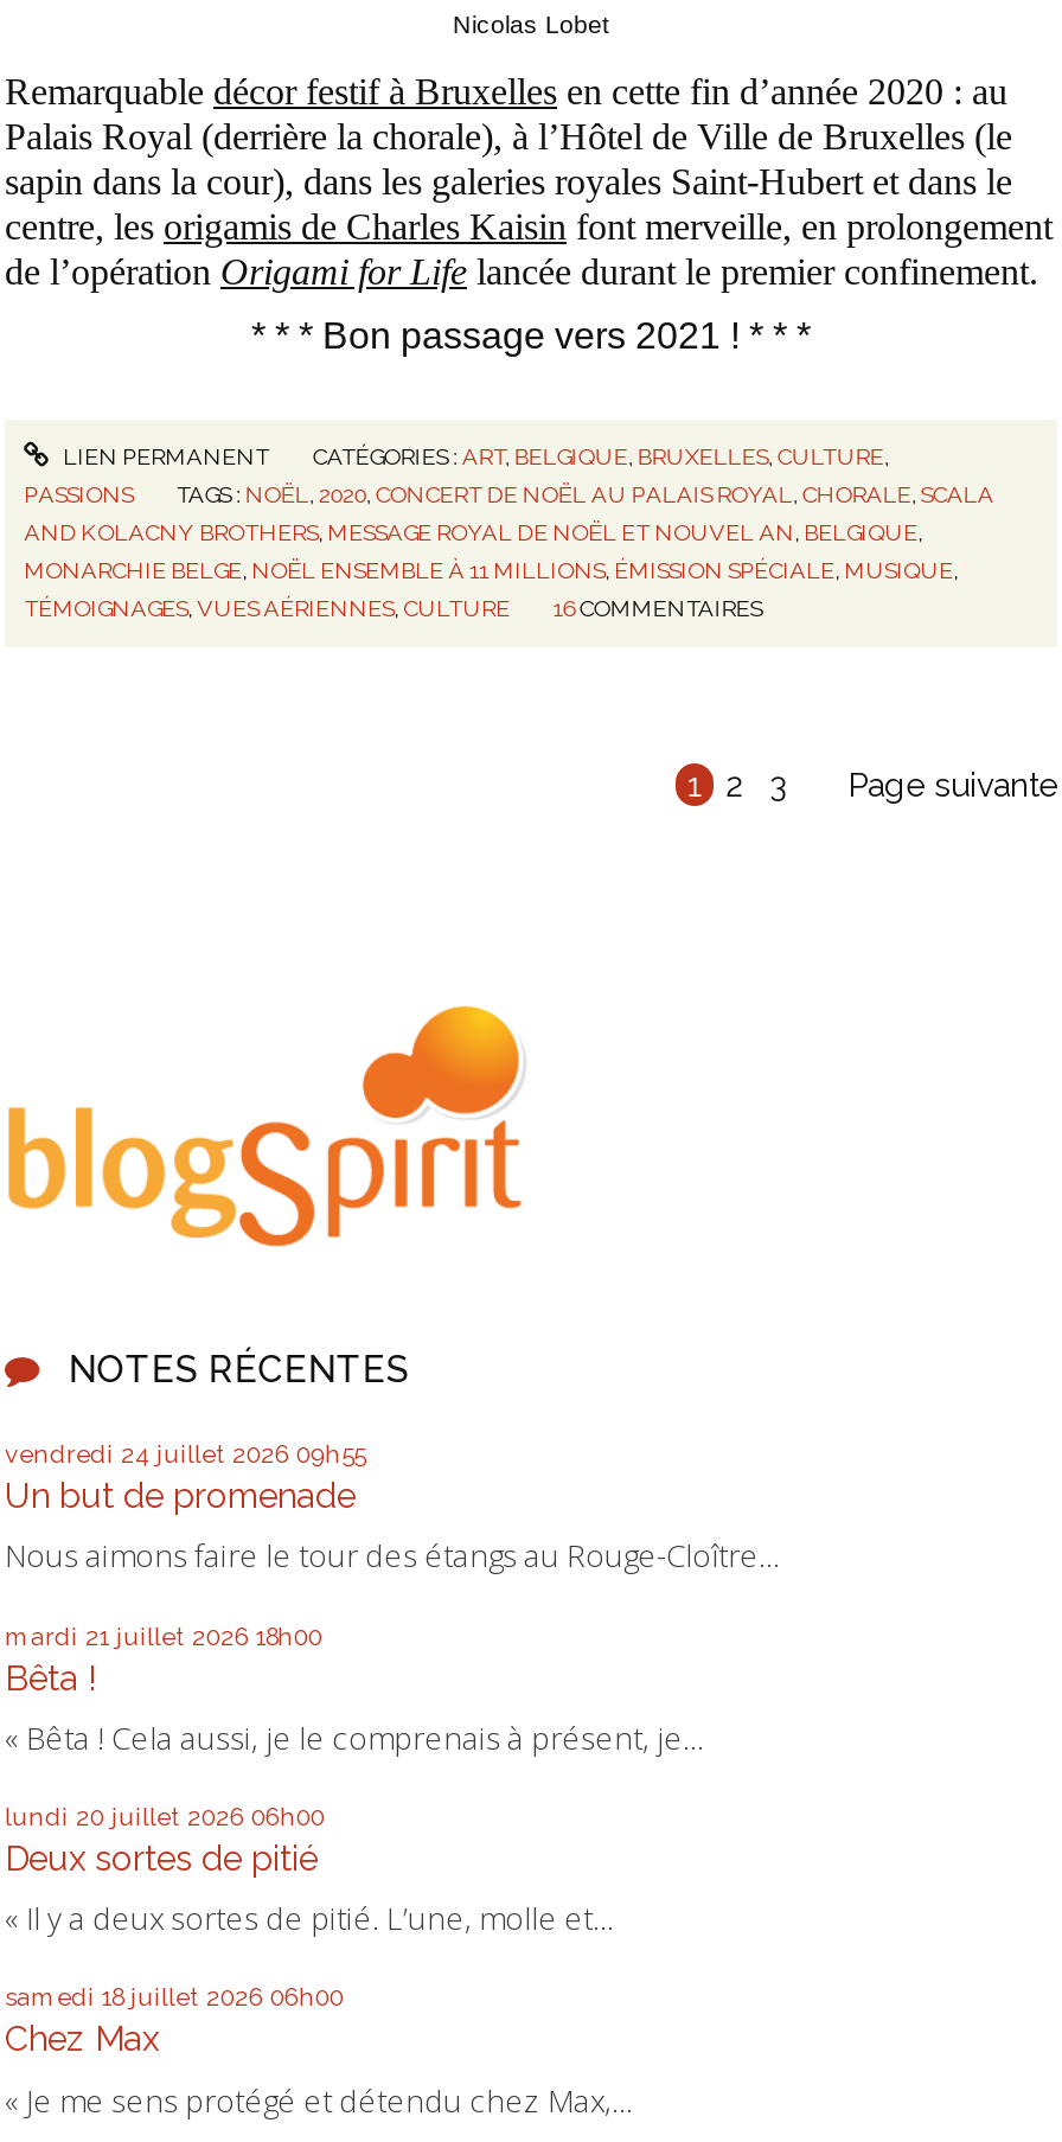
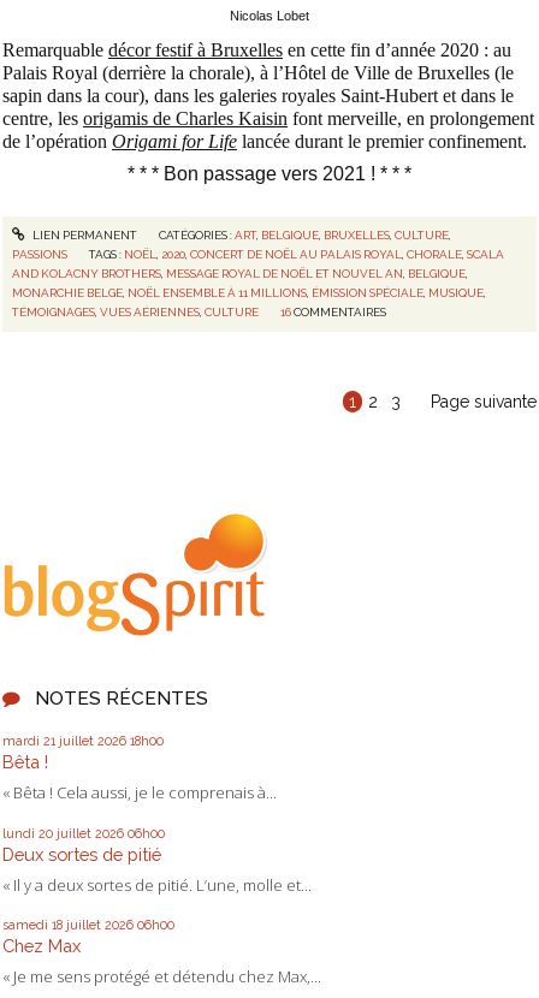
- vendredi 24 juillet 2026 09h55
- Un but de promenade
- Nous aimons faire le tour des étangs au Rouge-Cloître...

- « Bêta ! Cela aussi, je le comprenais à présent, je...
+ « Bêta ! Cela aussi, je le comprenais à...
